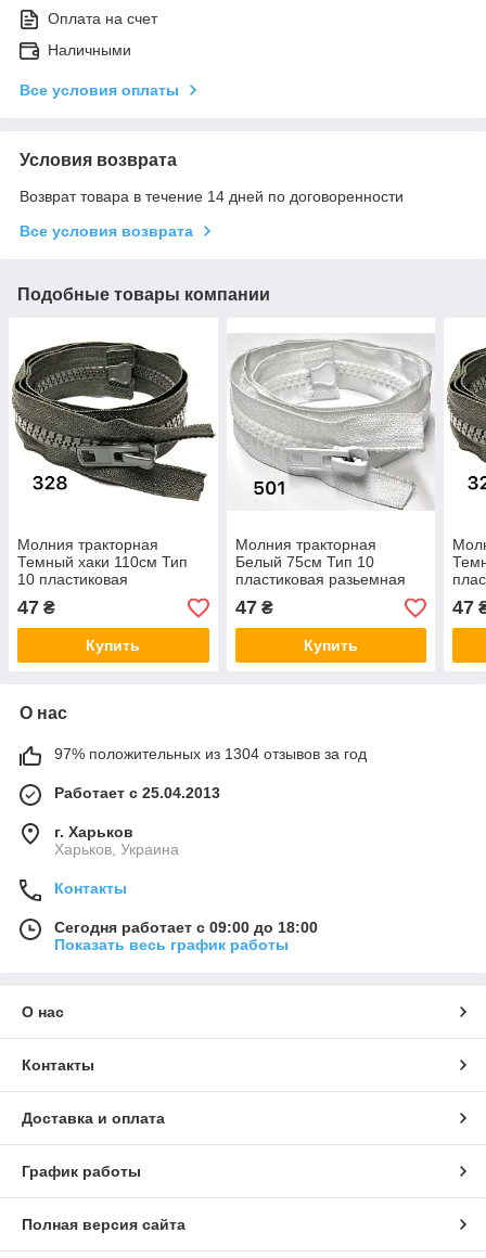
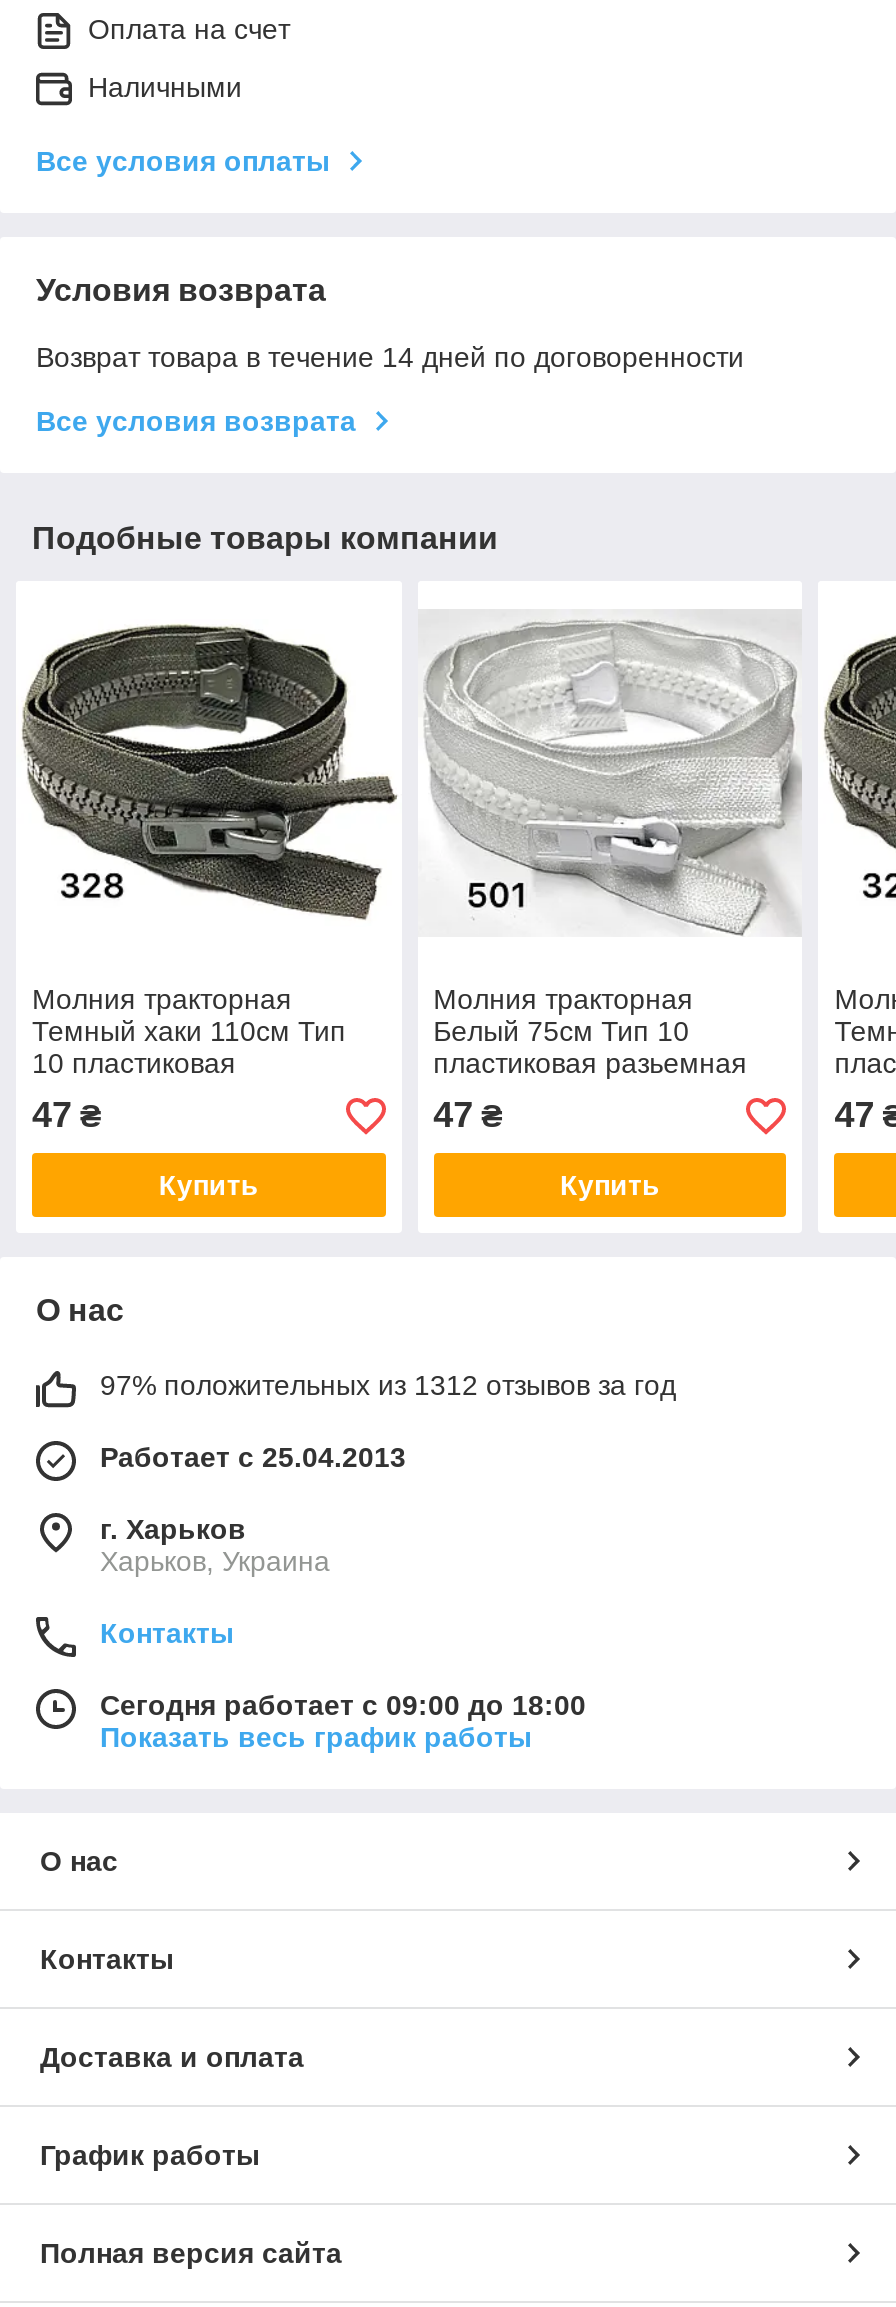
- 97% положительных из 1304 отзывов за год
+ 97% положительных из 1312 отзывов за год
